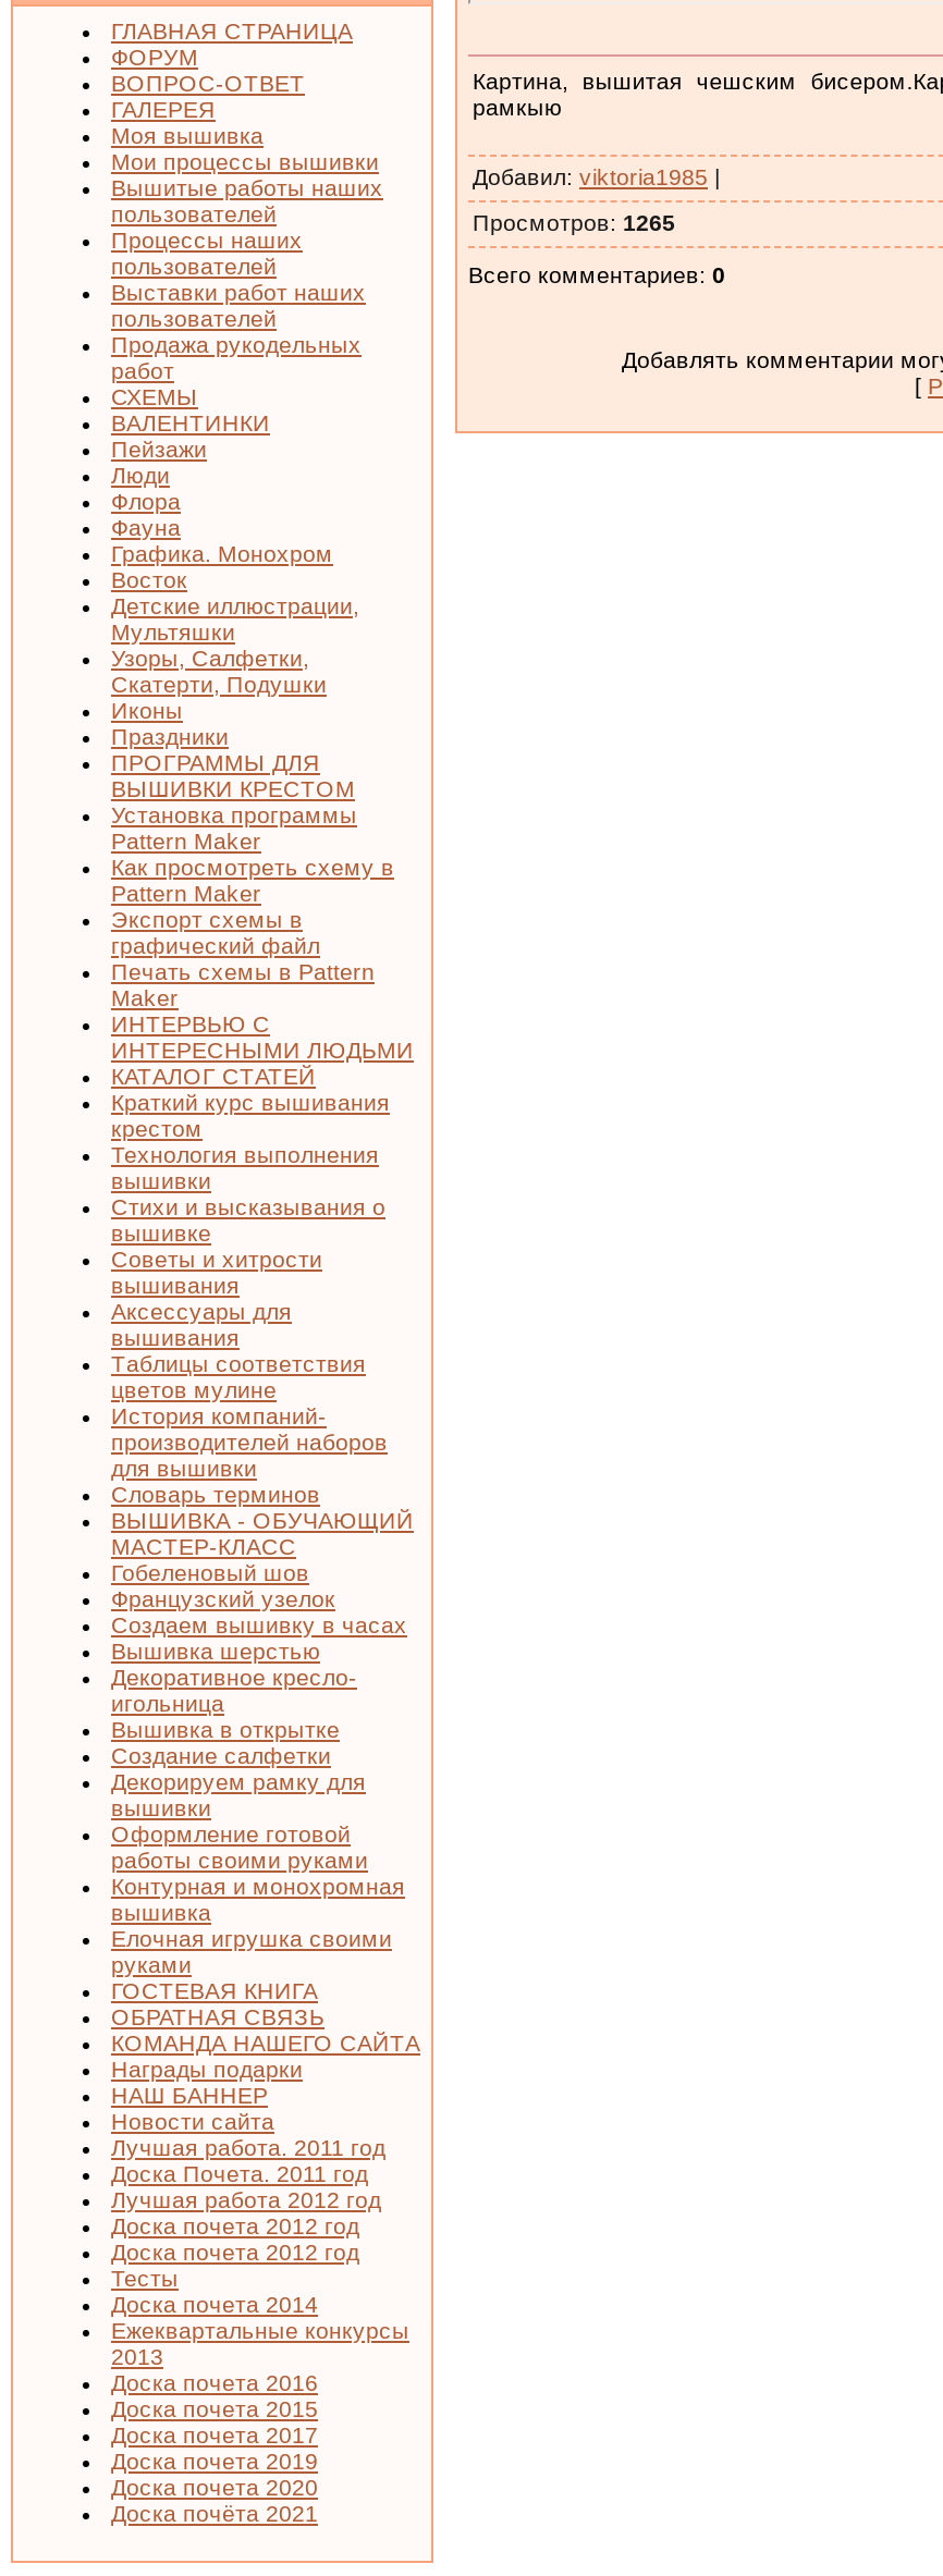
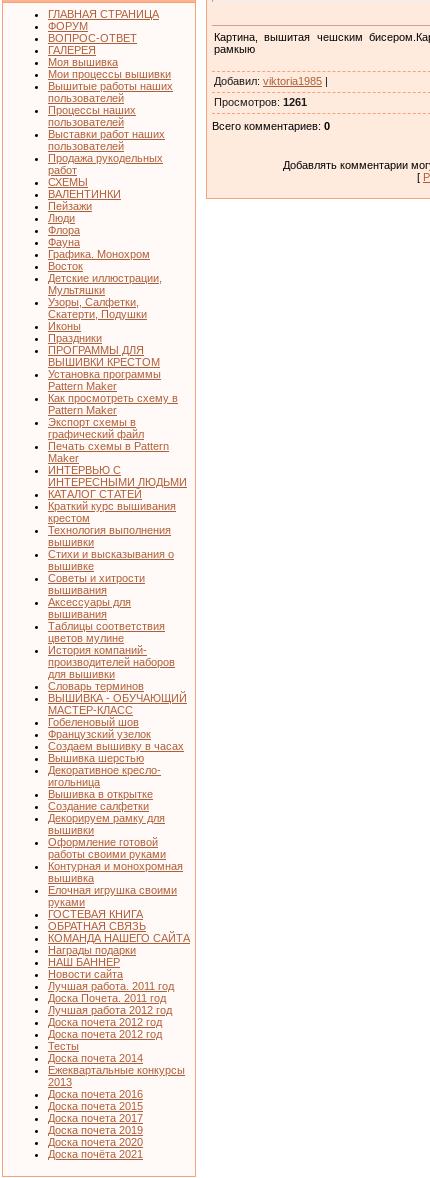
- Просмотров: 1265
+ Просмотров: 1261
